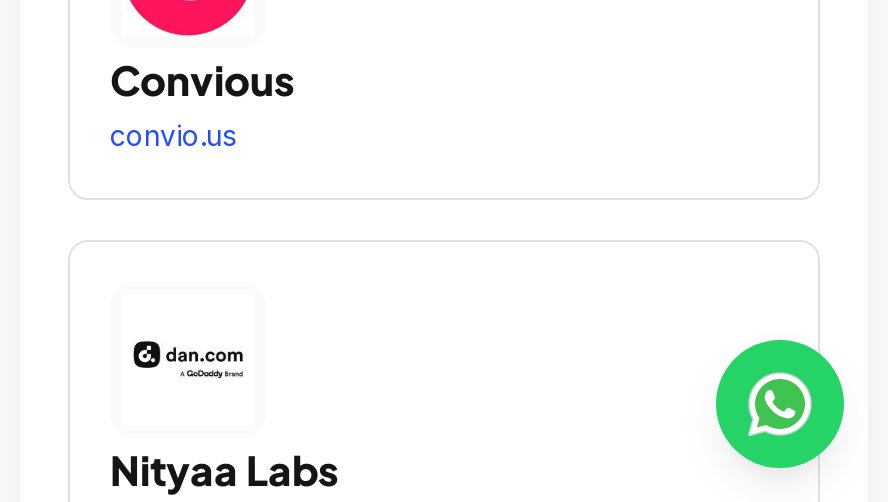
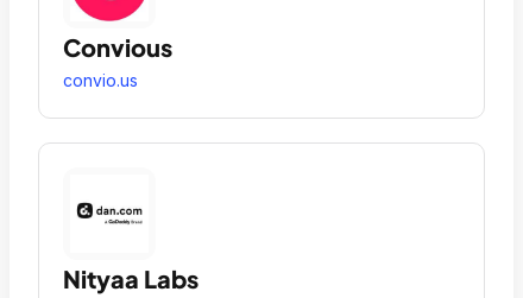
- [image]
